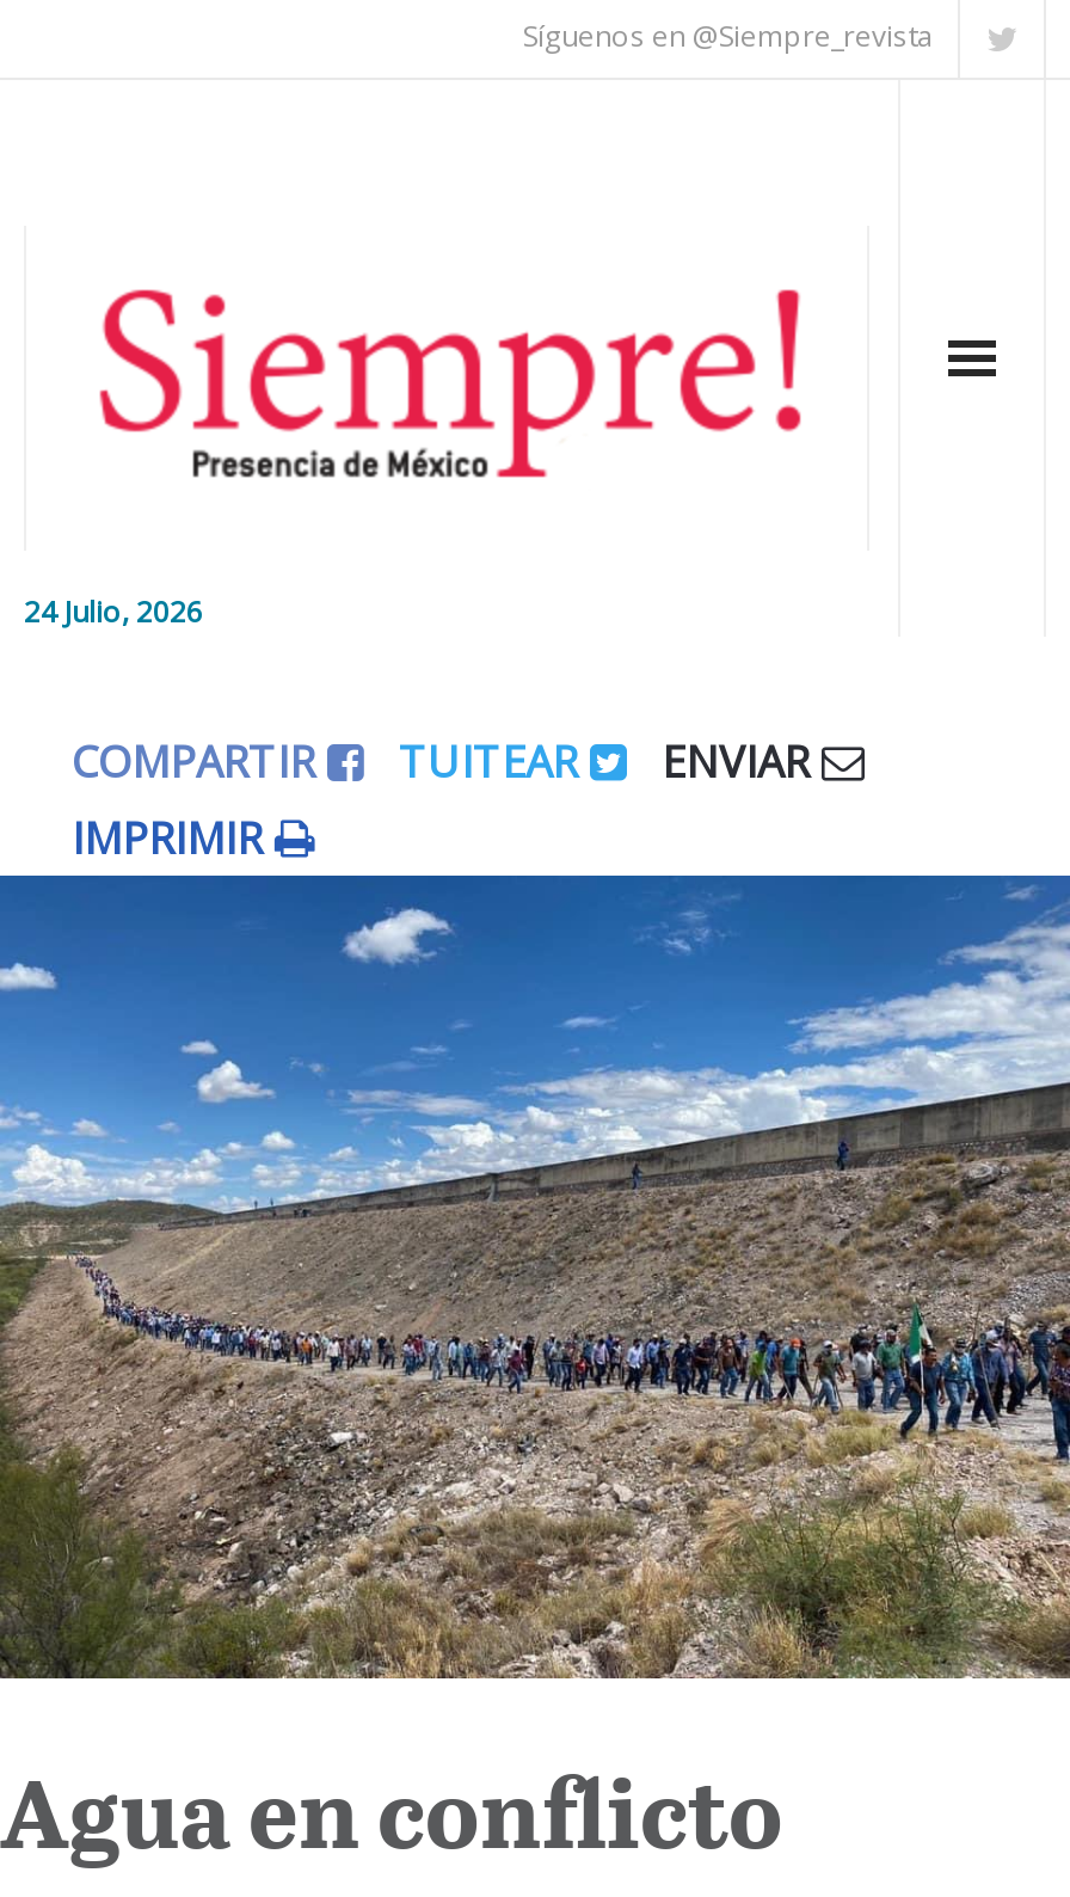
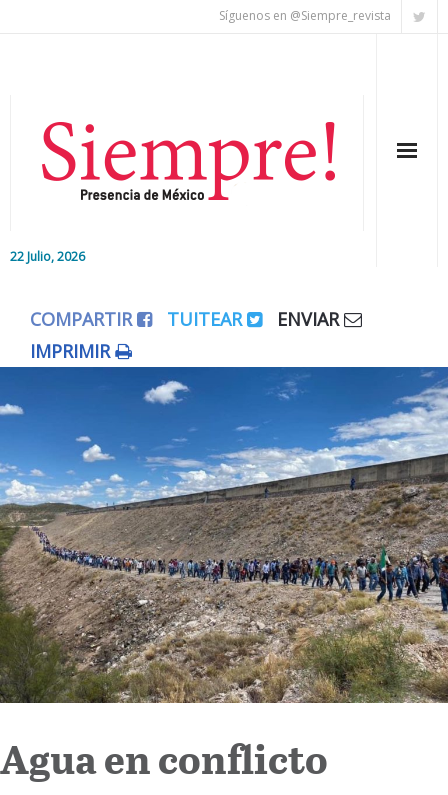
- 24 Julio, 2026
+ 22 Julio, 2026
